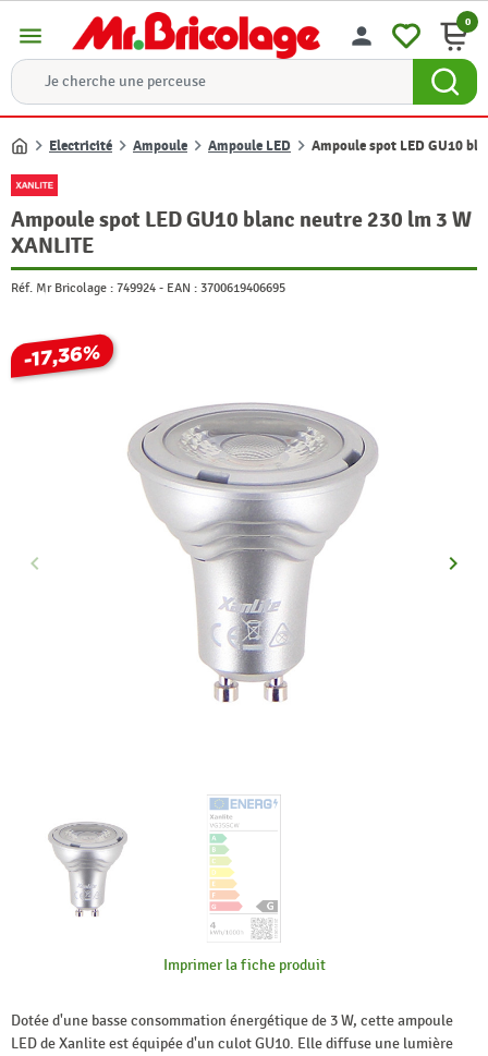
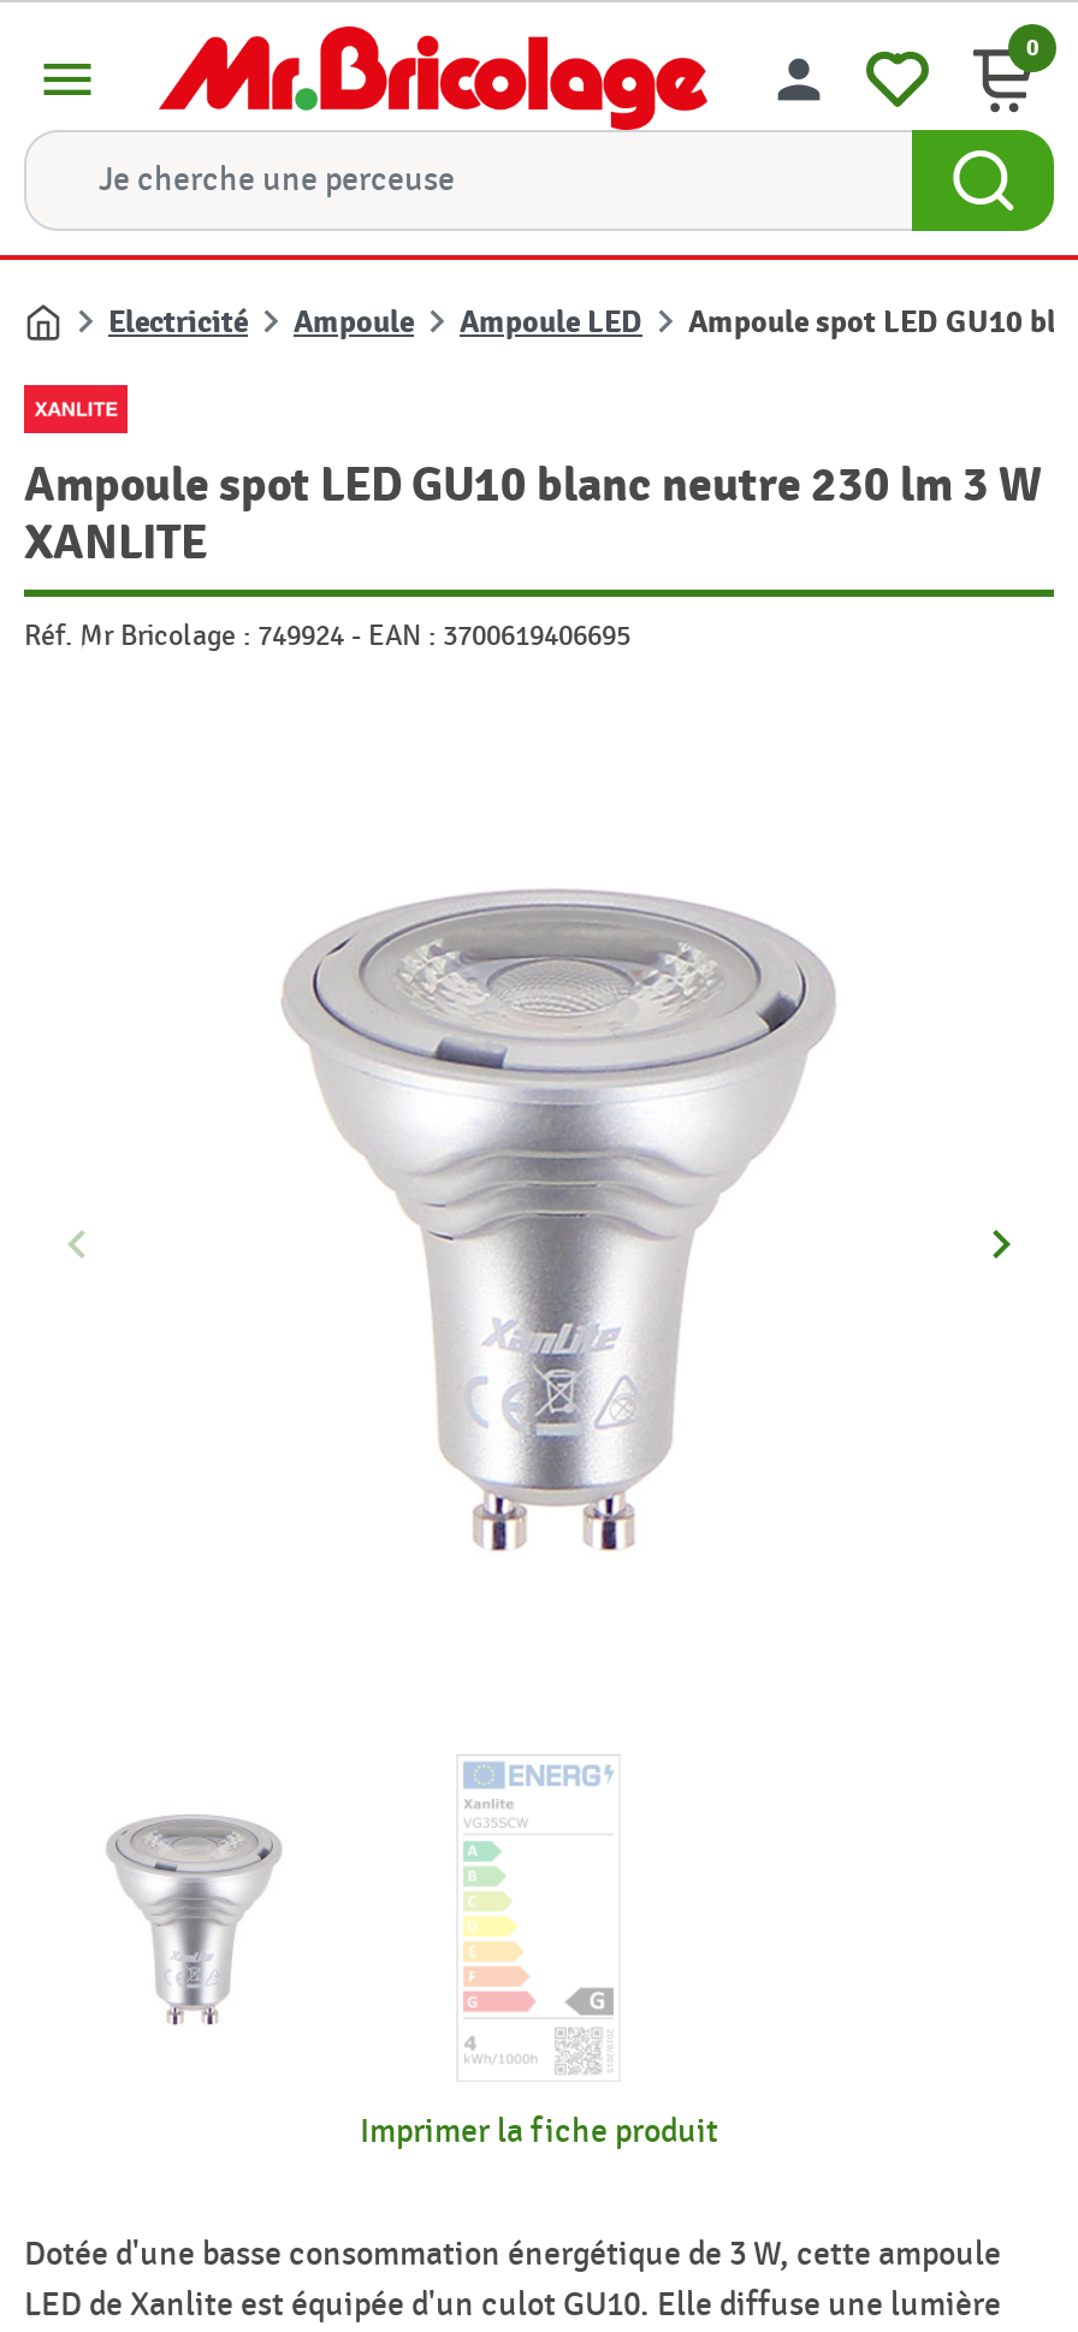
- -17,36%
